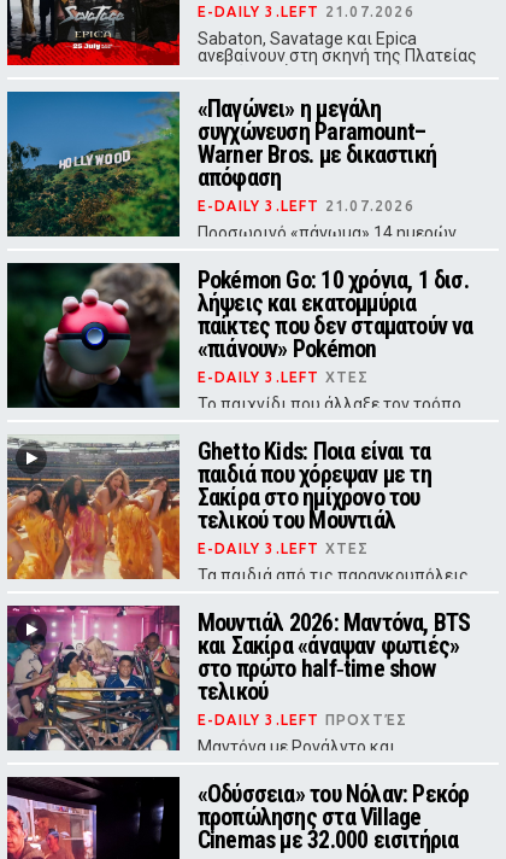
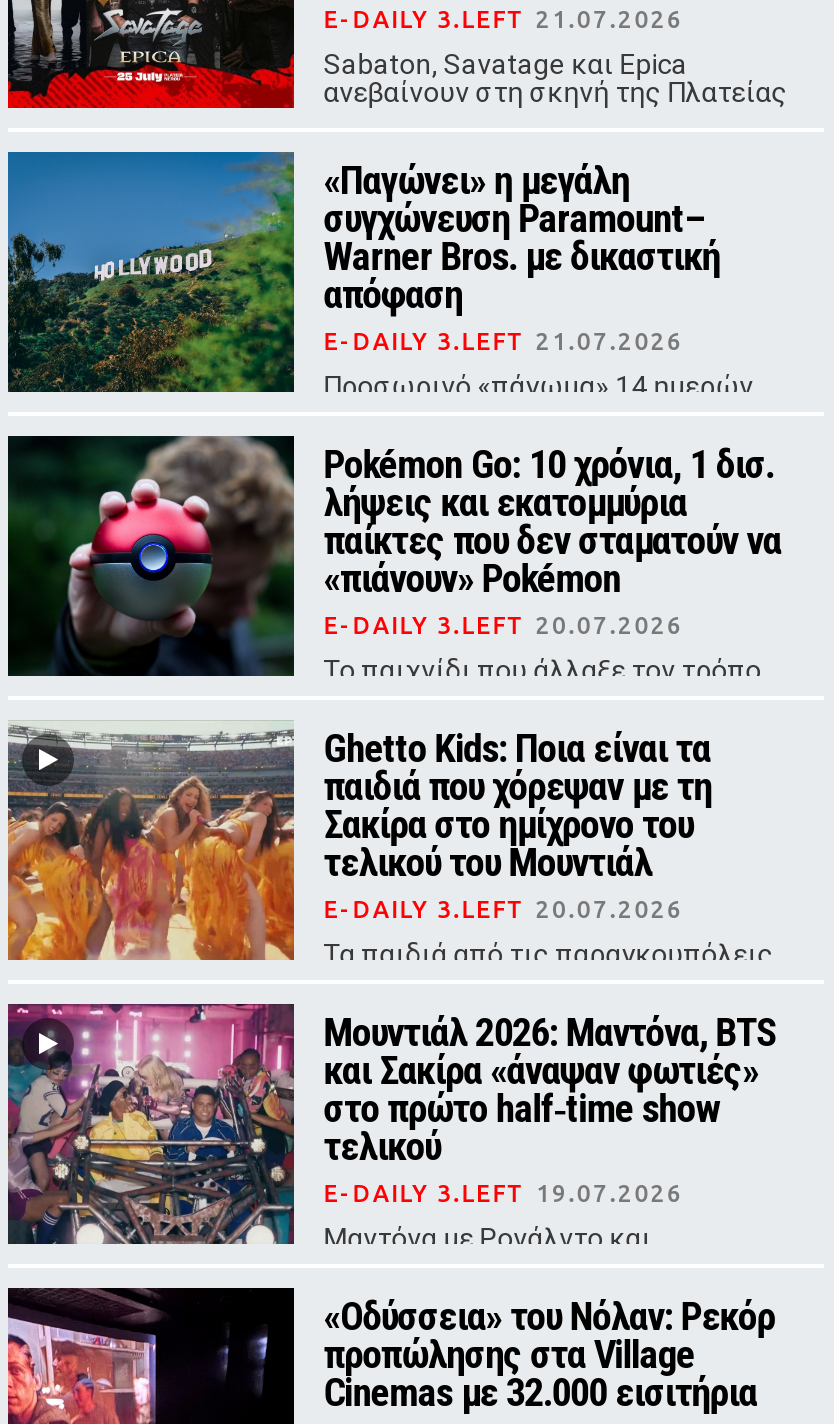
- E-DAILY 3.LEFT ΧΤΕΣ
+ E-DAILY 3.LEFT 20.07.2026

- E-DAILY 3.LEFT ΧΤΕΣ
+ E-DAILY 3.LEFT 20.07.2026

- E-DAILY 3.LEFT ΠΡΟΧΤΈΣ
+ E-DAILY 3.LEFT 19.07.2026
